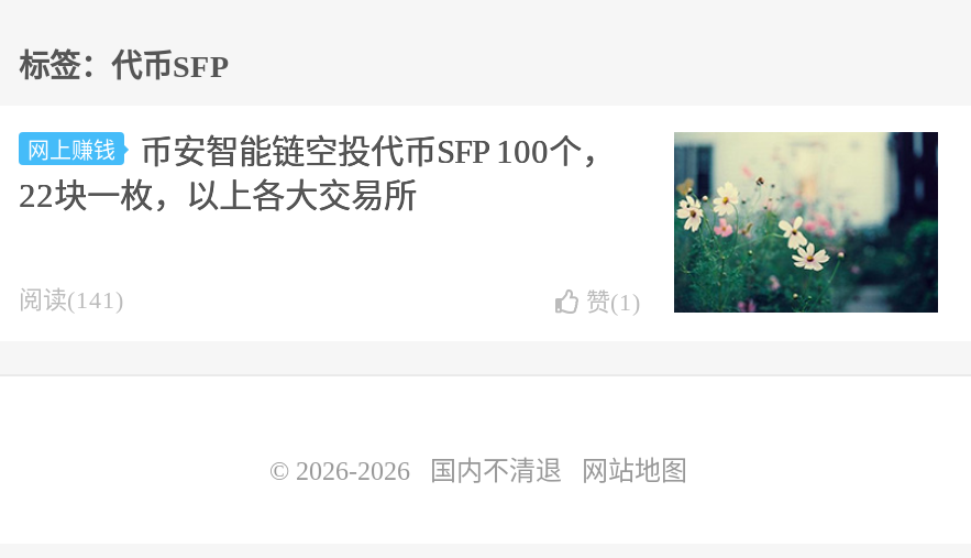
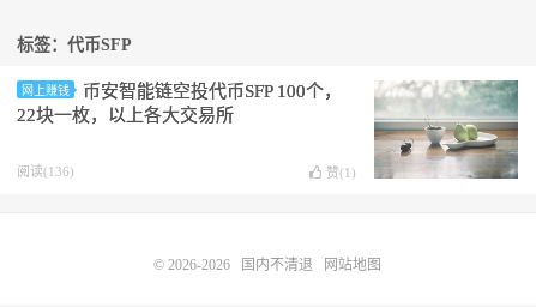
- [image]
+ [image]

- 阅读(141)
+ 阅读(136)
